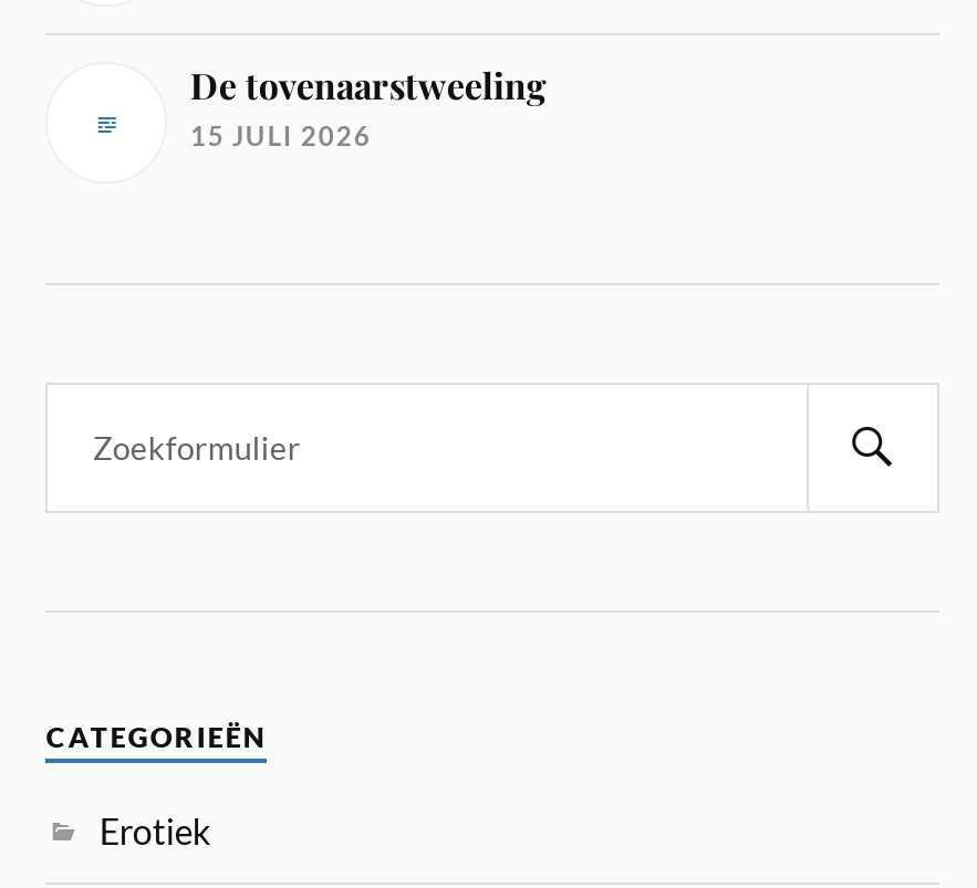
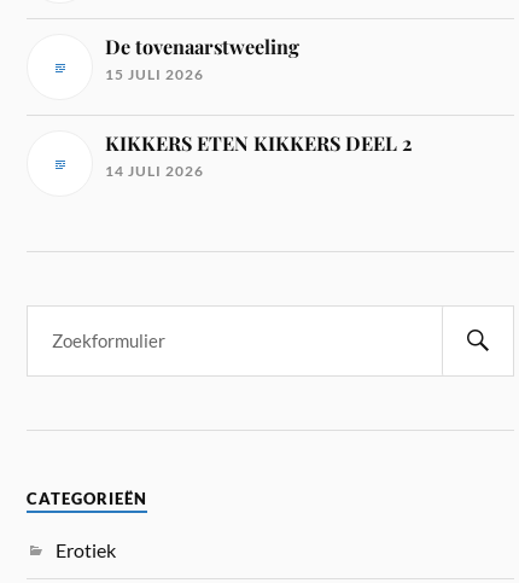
+ KIKKERS ETEN KIKKERS DEEL 2
+ 14 JULI 2026
